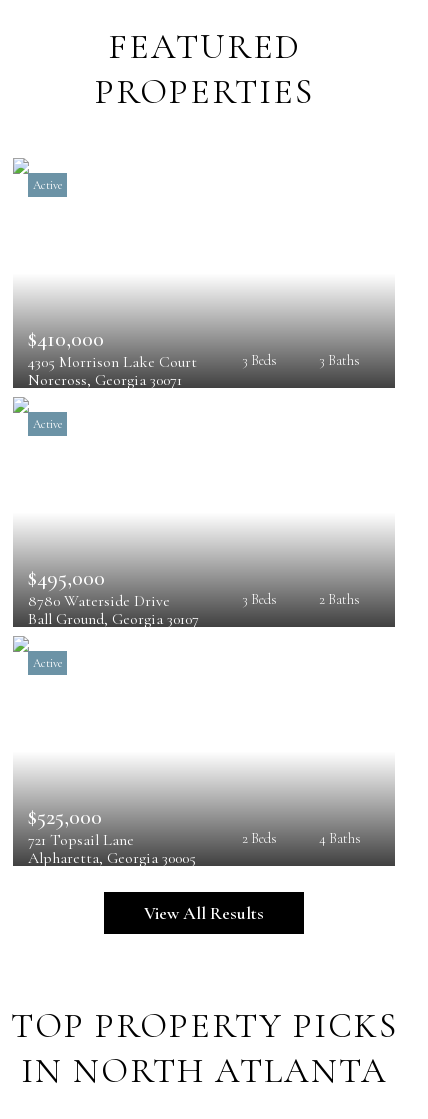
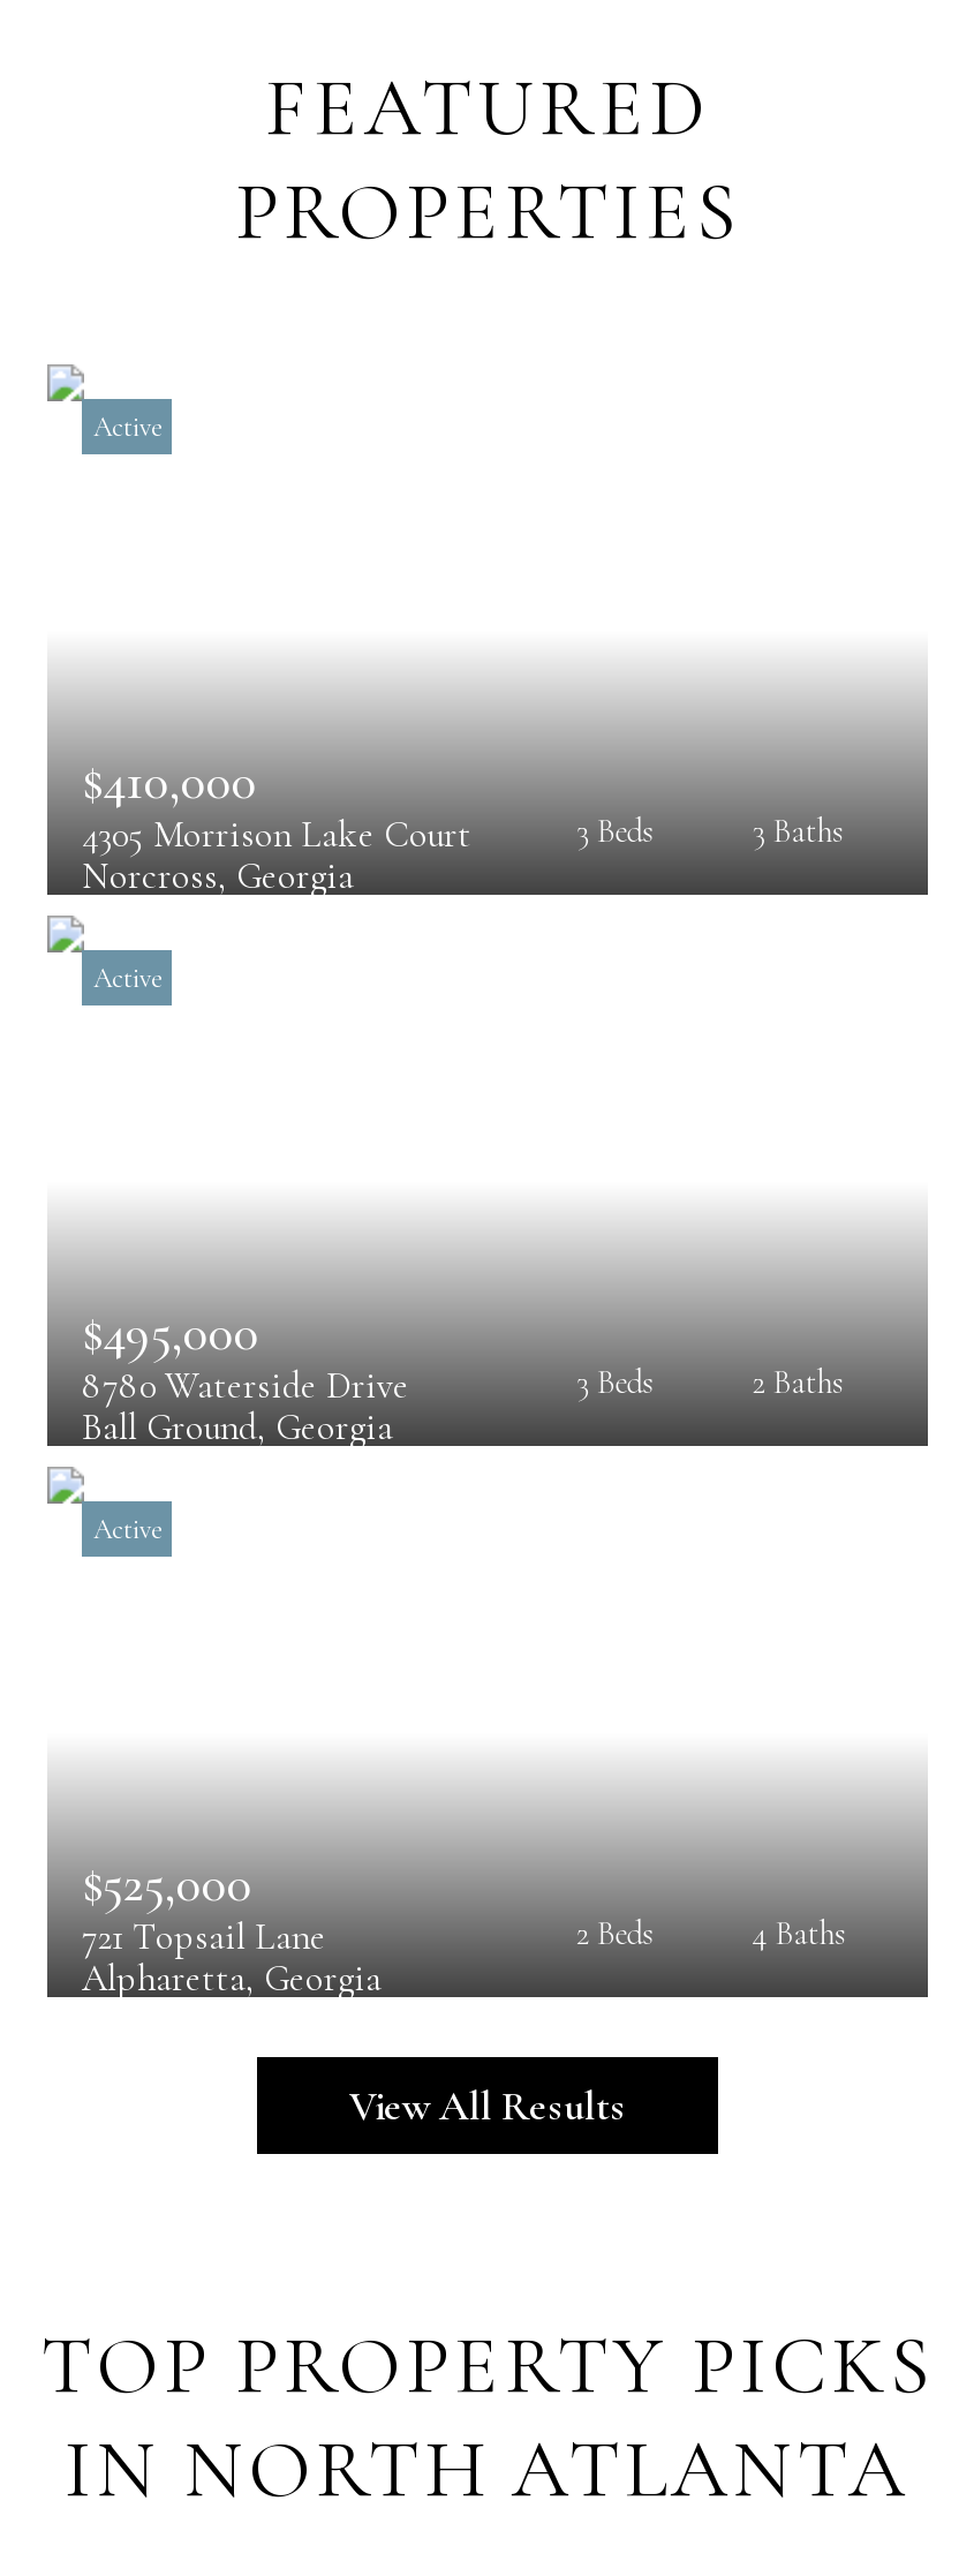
- Norcross, Georgia 30071
+ Norcross, Georgia

- Ball Ground, Georgia 30107
+ Ball Ground, Georgia

- Alpharetta, Georgia 30005
+ Alpharetta, Georgia
